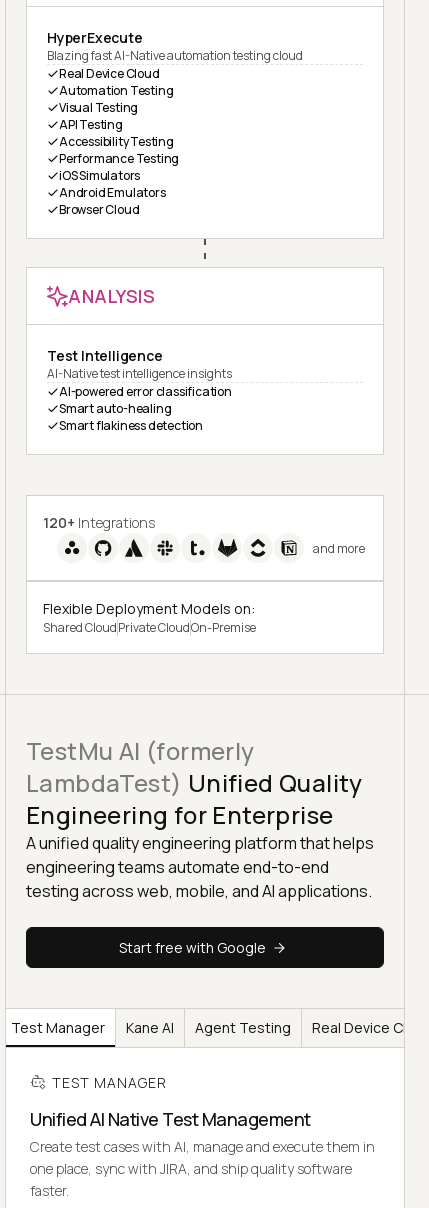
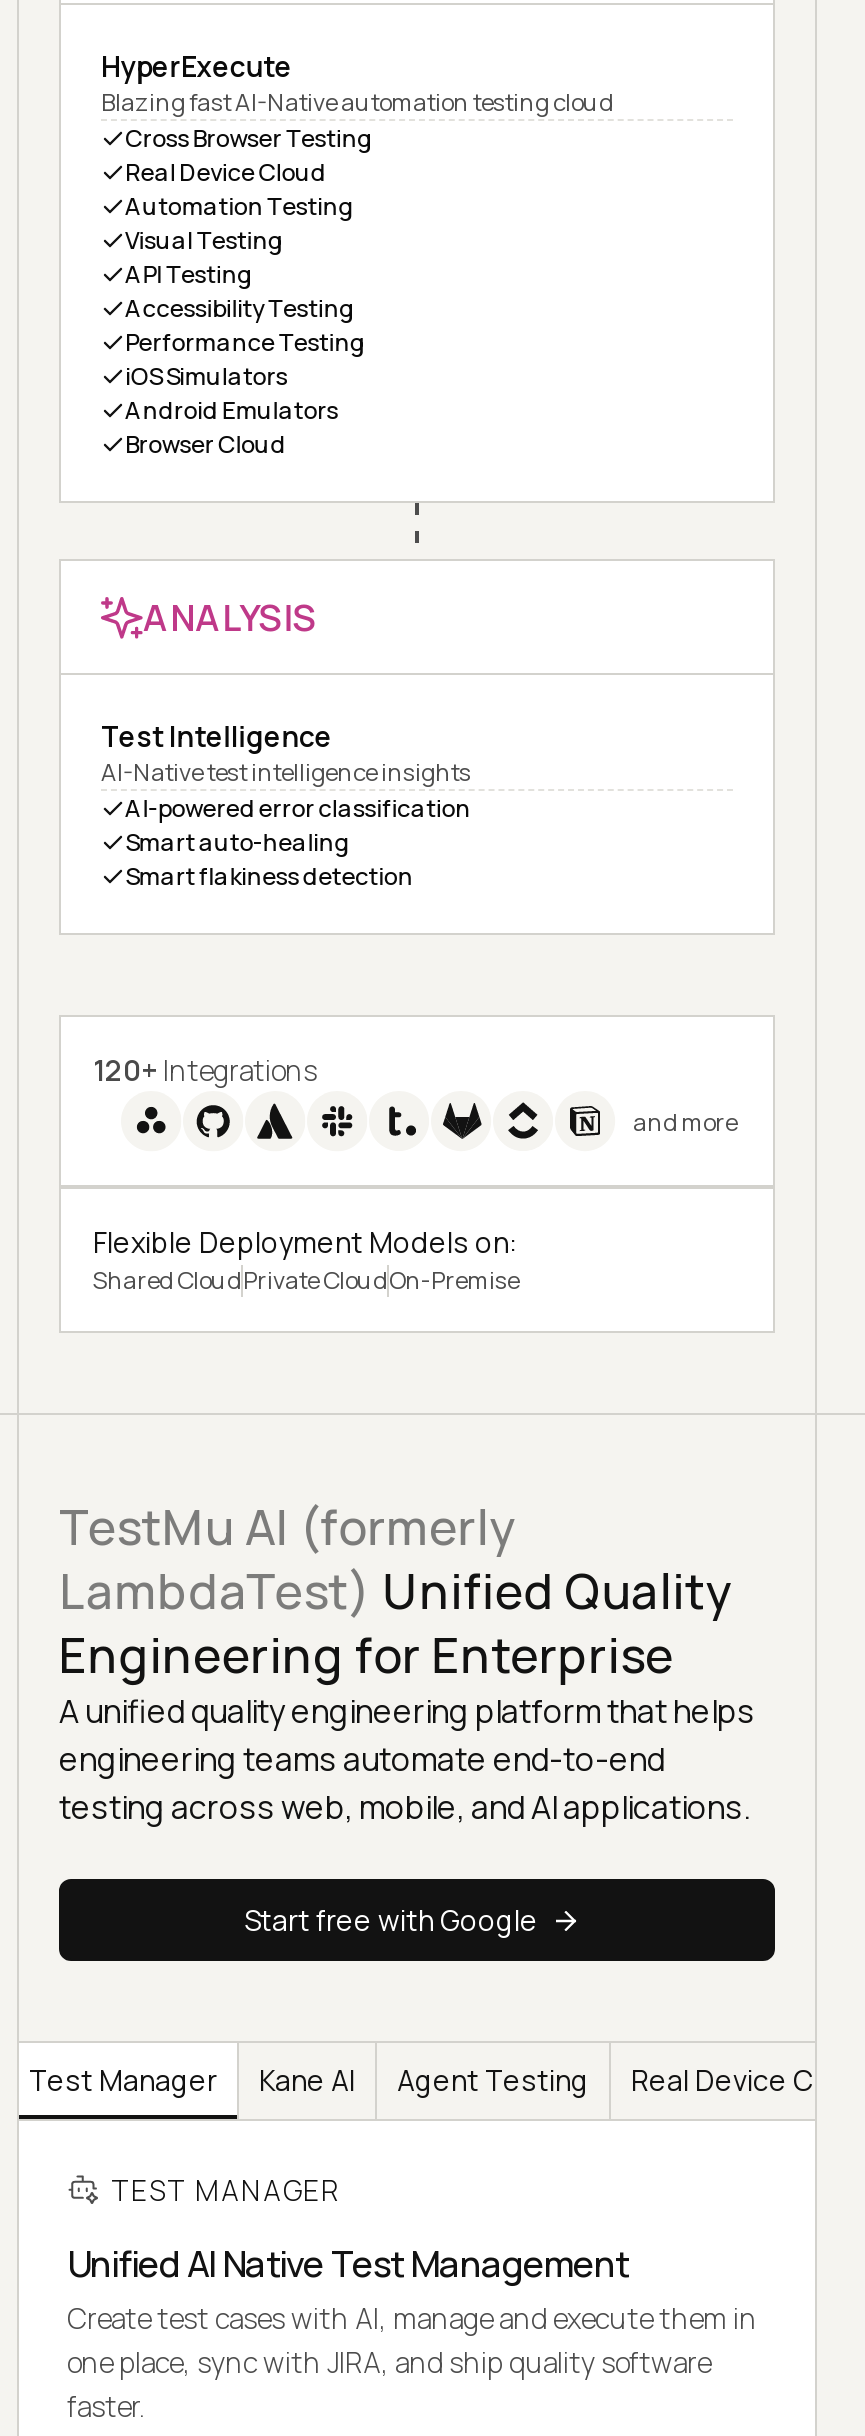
+ Cross Browser Testing
